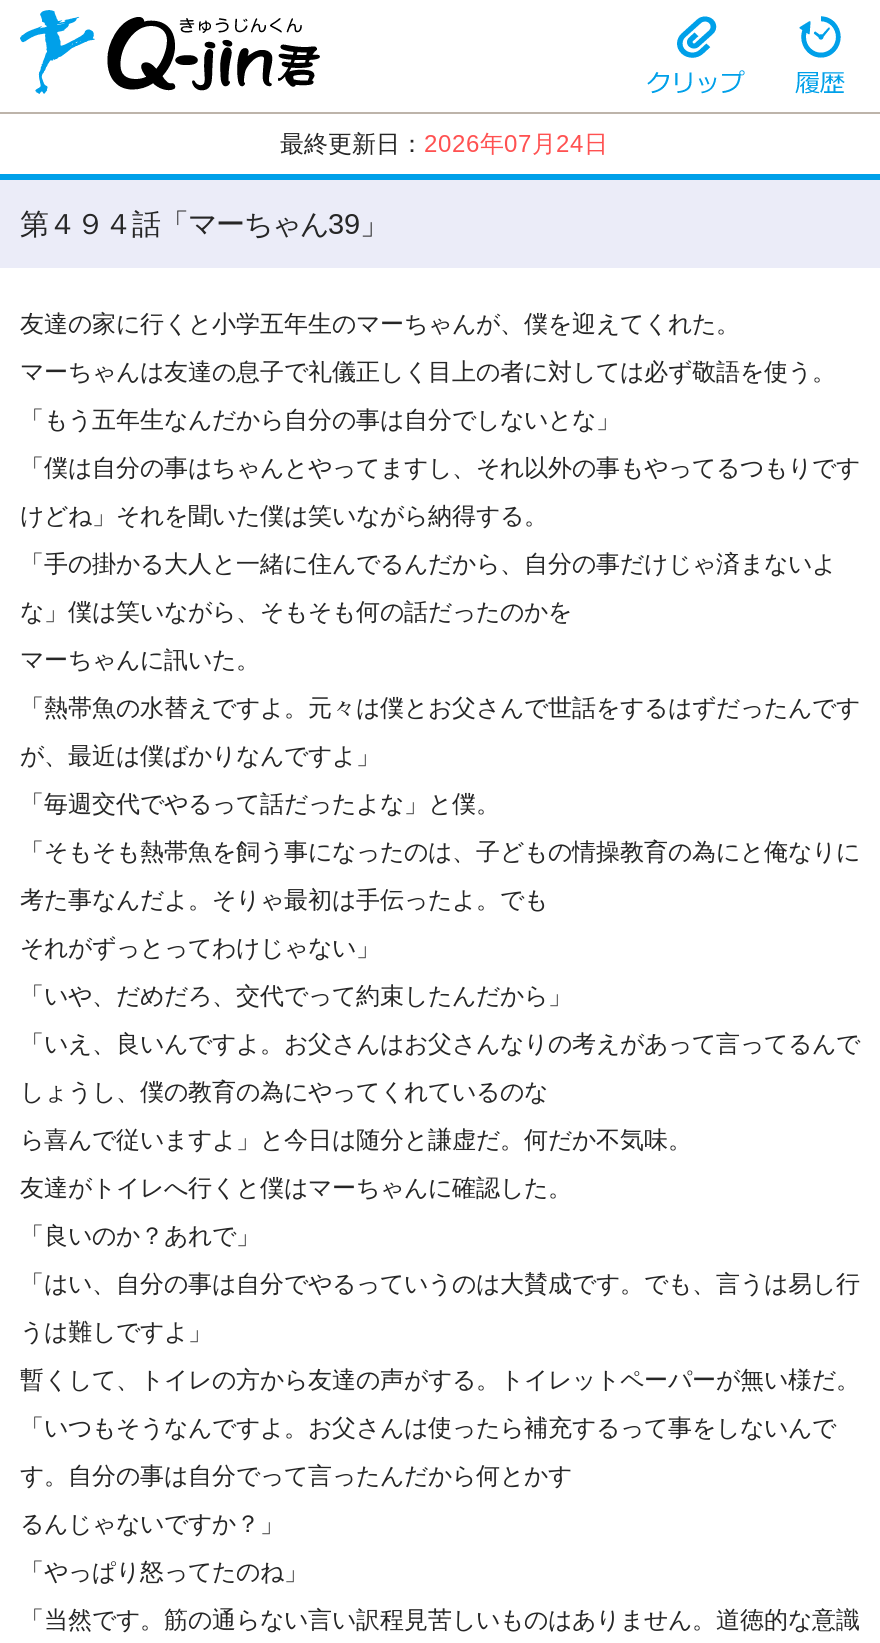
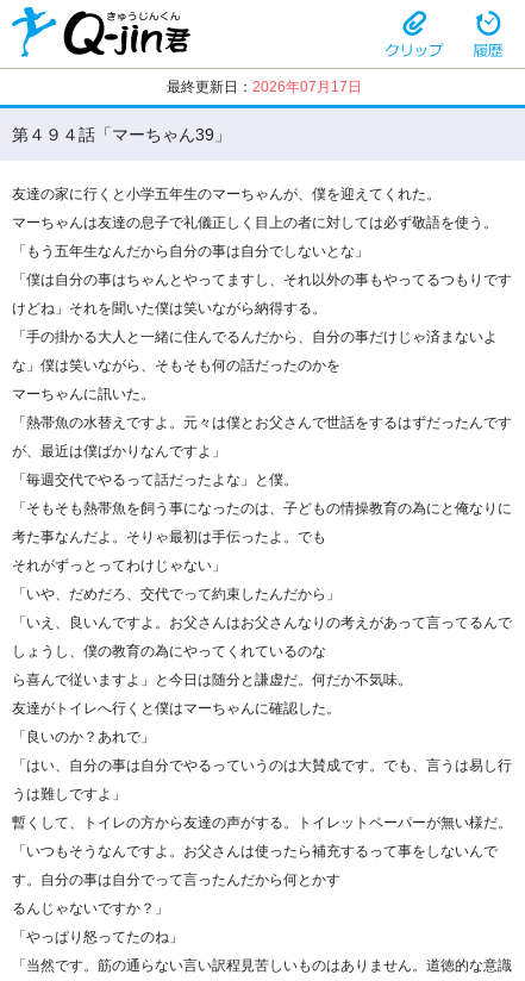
- 最終更新日：2026年07月24日
+ 最終更新日：2026年07月17日
